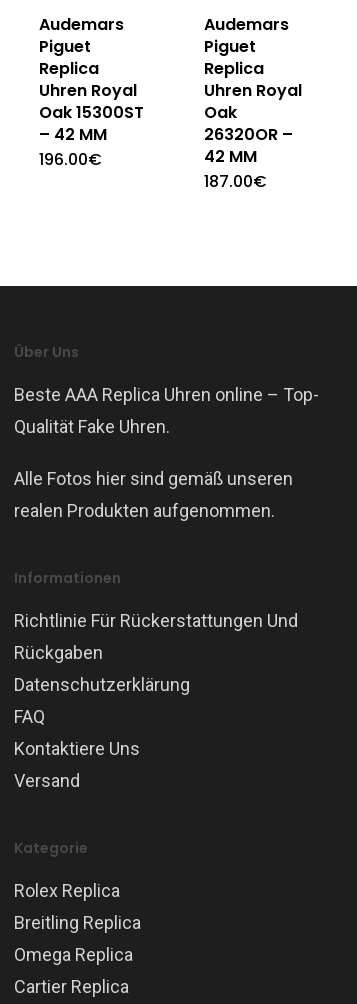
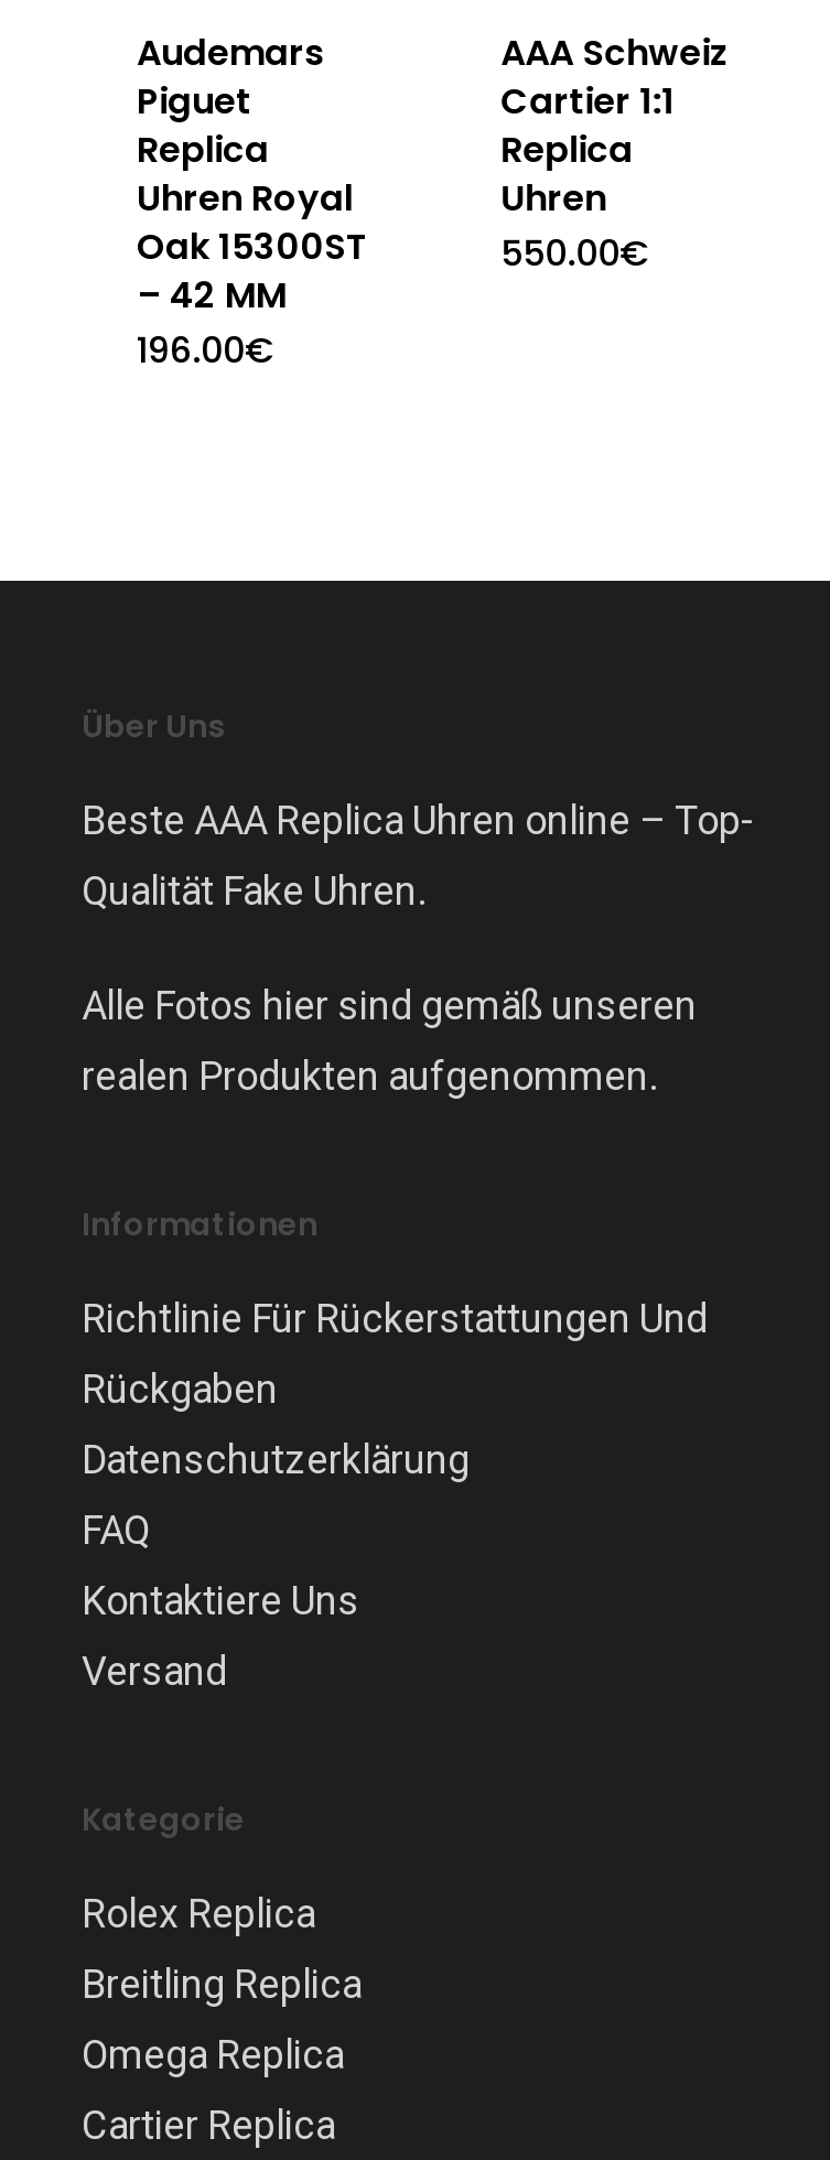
- Audemars
- Piguet
+ AAA Schweiz
+ Cartier 1:1

- Uhren Royal
- Oak
- 26320OR –
- 42 MM
- 187.00€
+ Uhren
+ 550.00€
